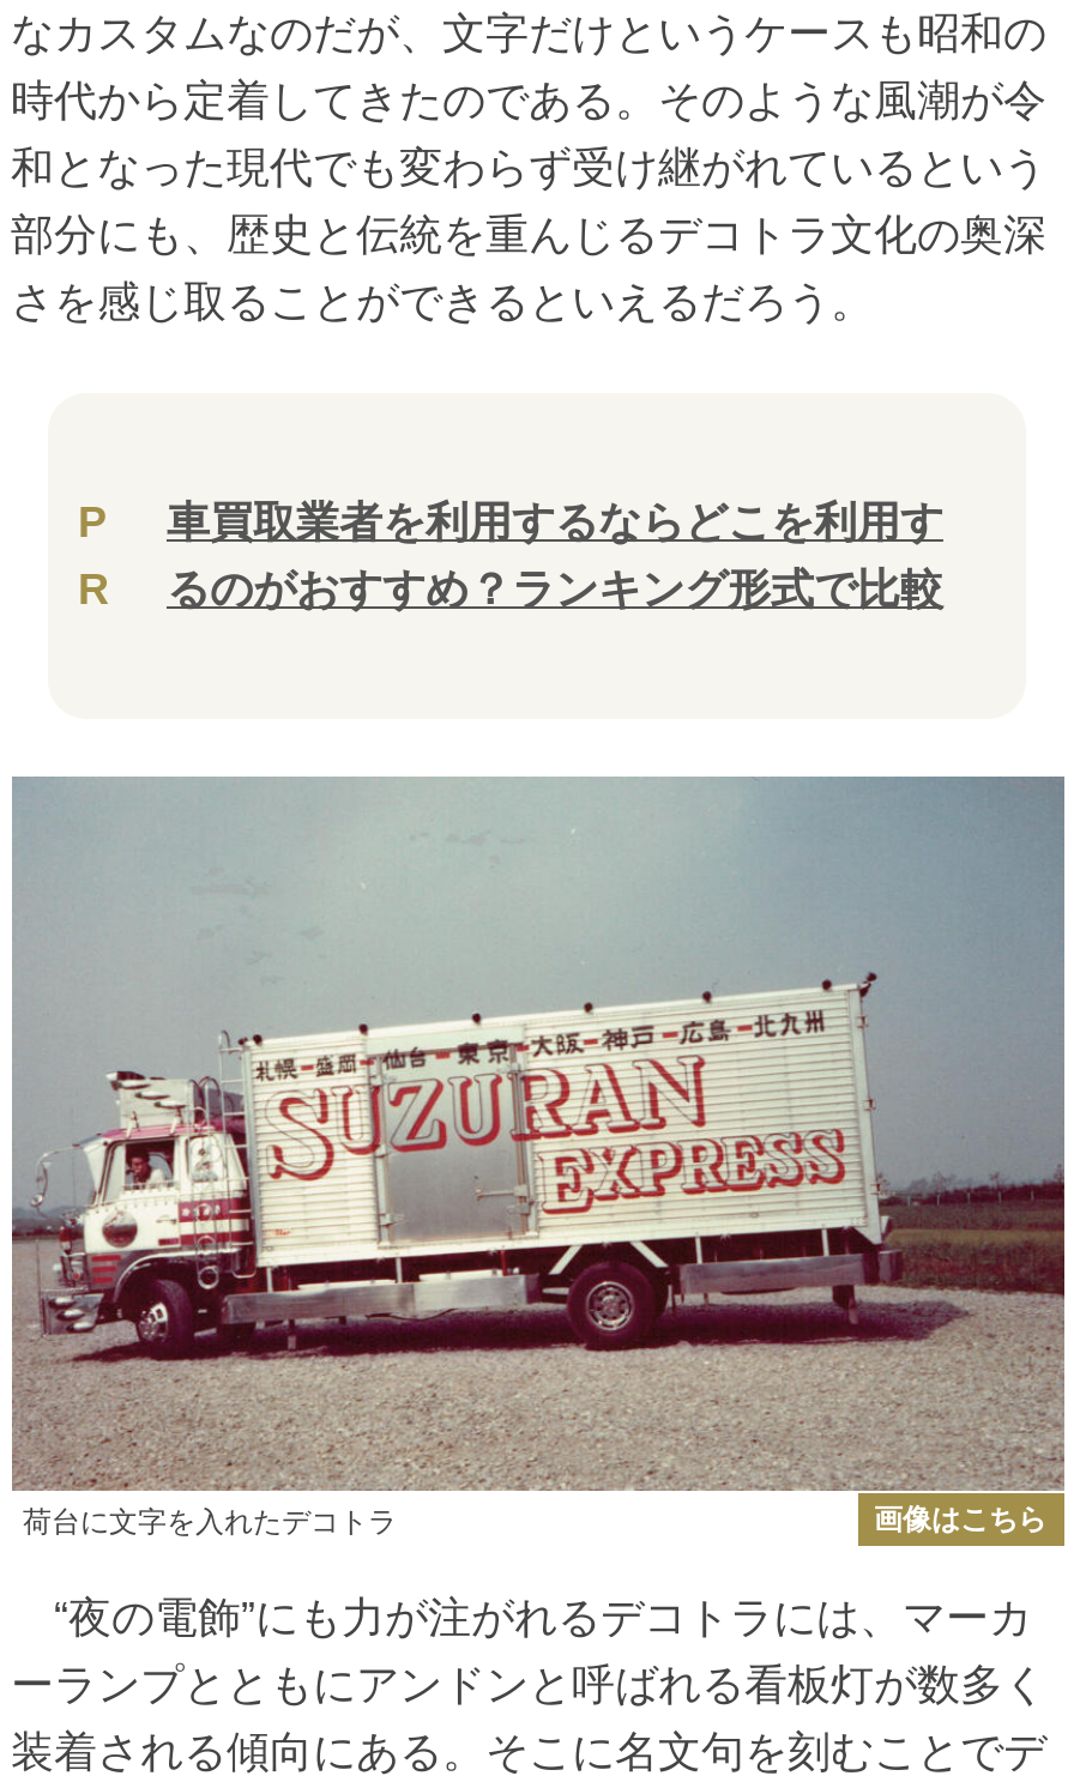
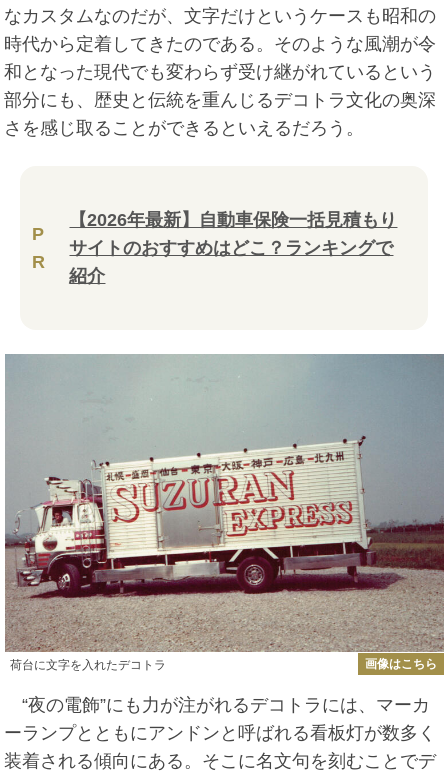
- 車買取業者を利用するならどこを利用す
- るのがおすすめ？ランキング形式で比較
+ 【2026年最新】自動車保険一括見積もり
+ サイトのおすすめはどこ？ランキングで
+ 紹介
